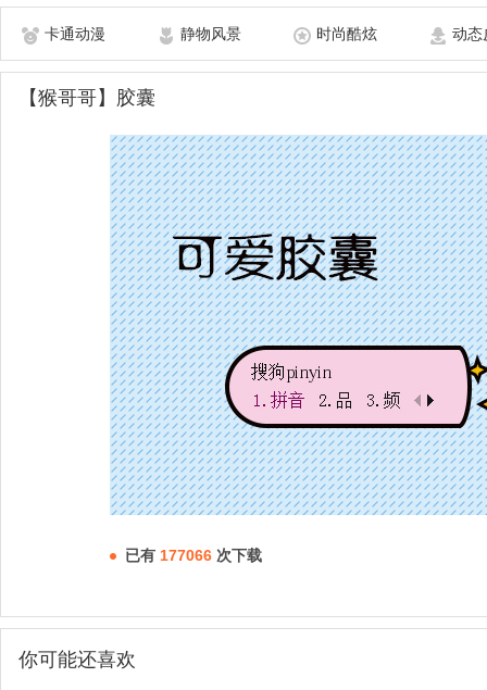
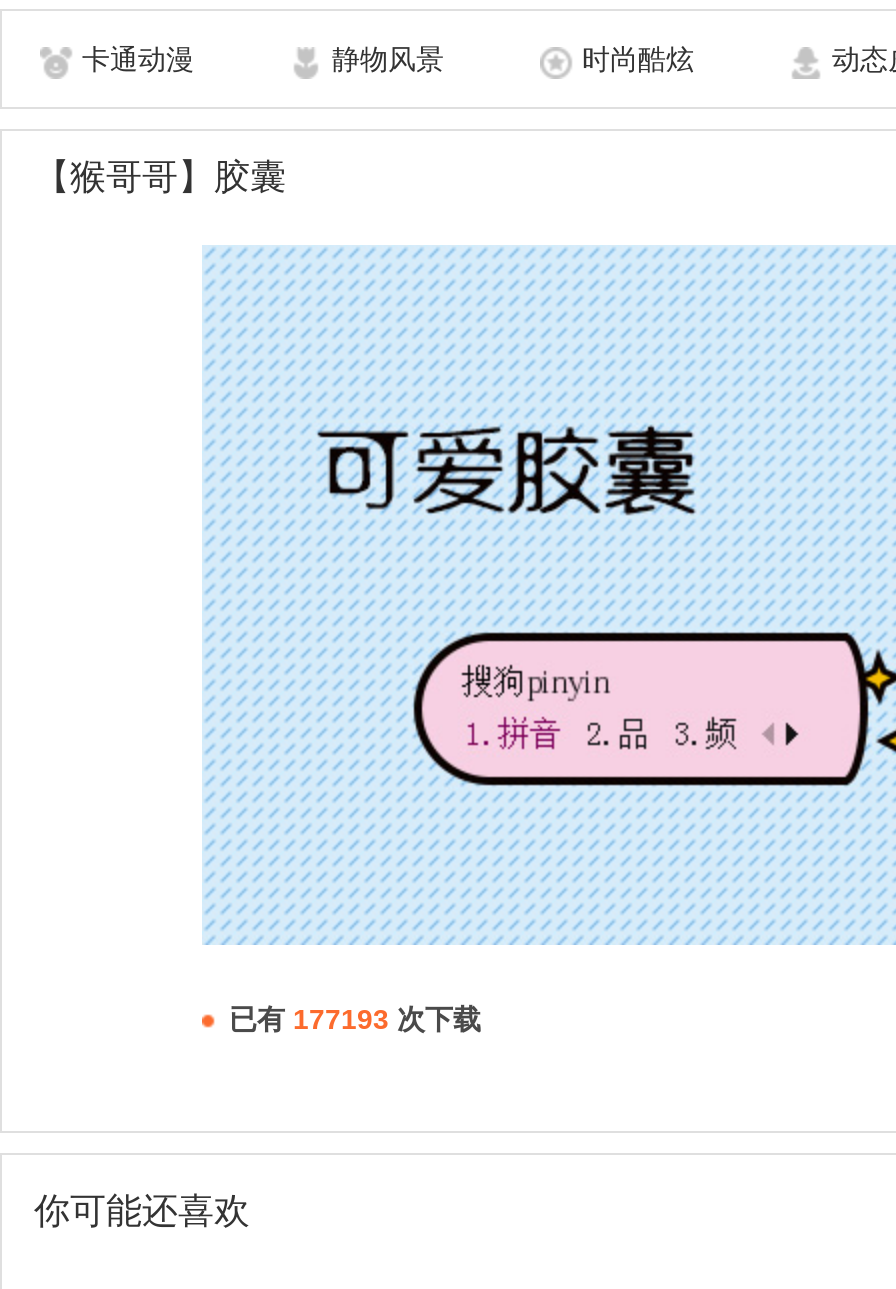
- 已有177066次下载
+ 已有177193次下载
